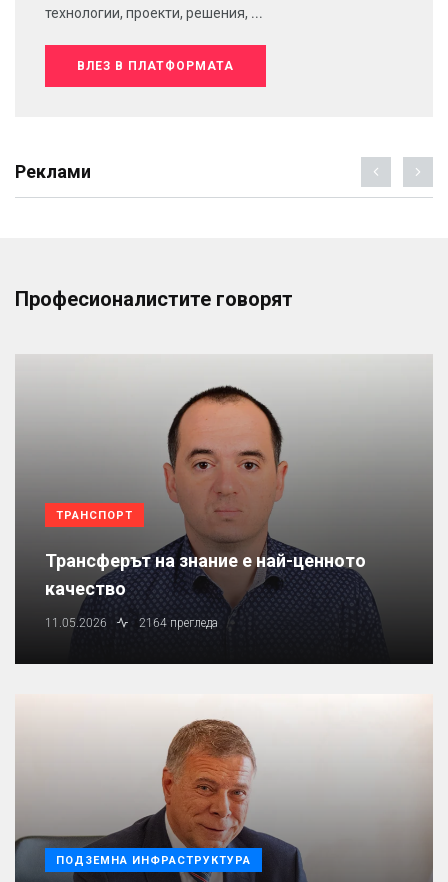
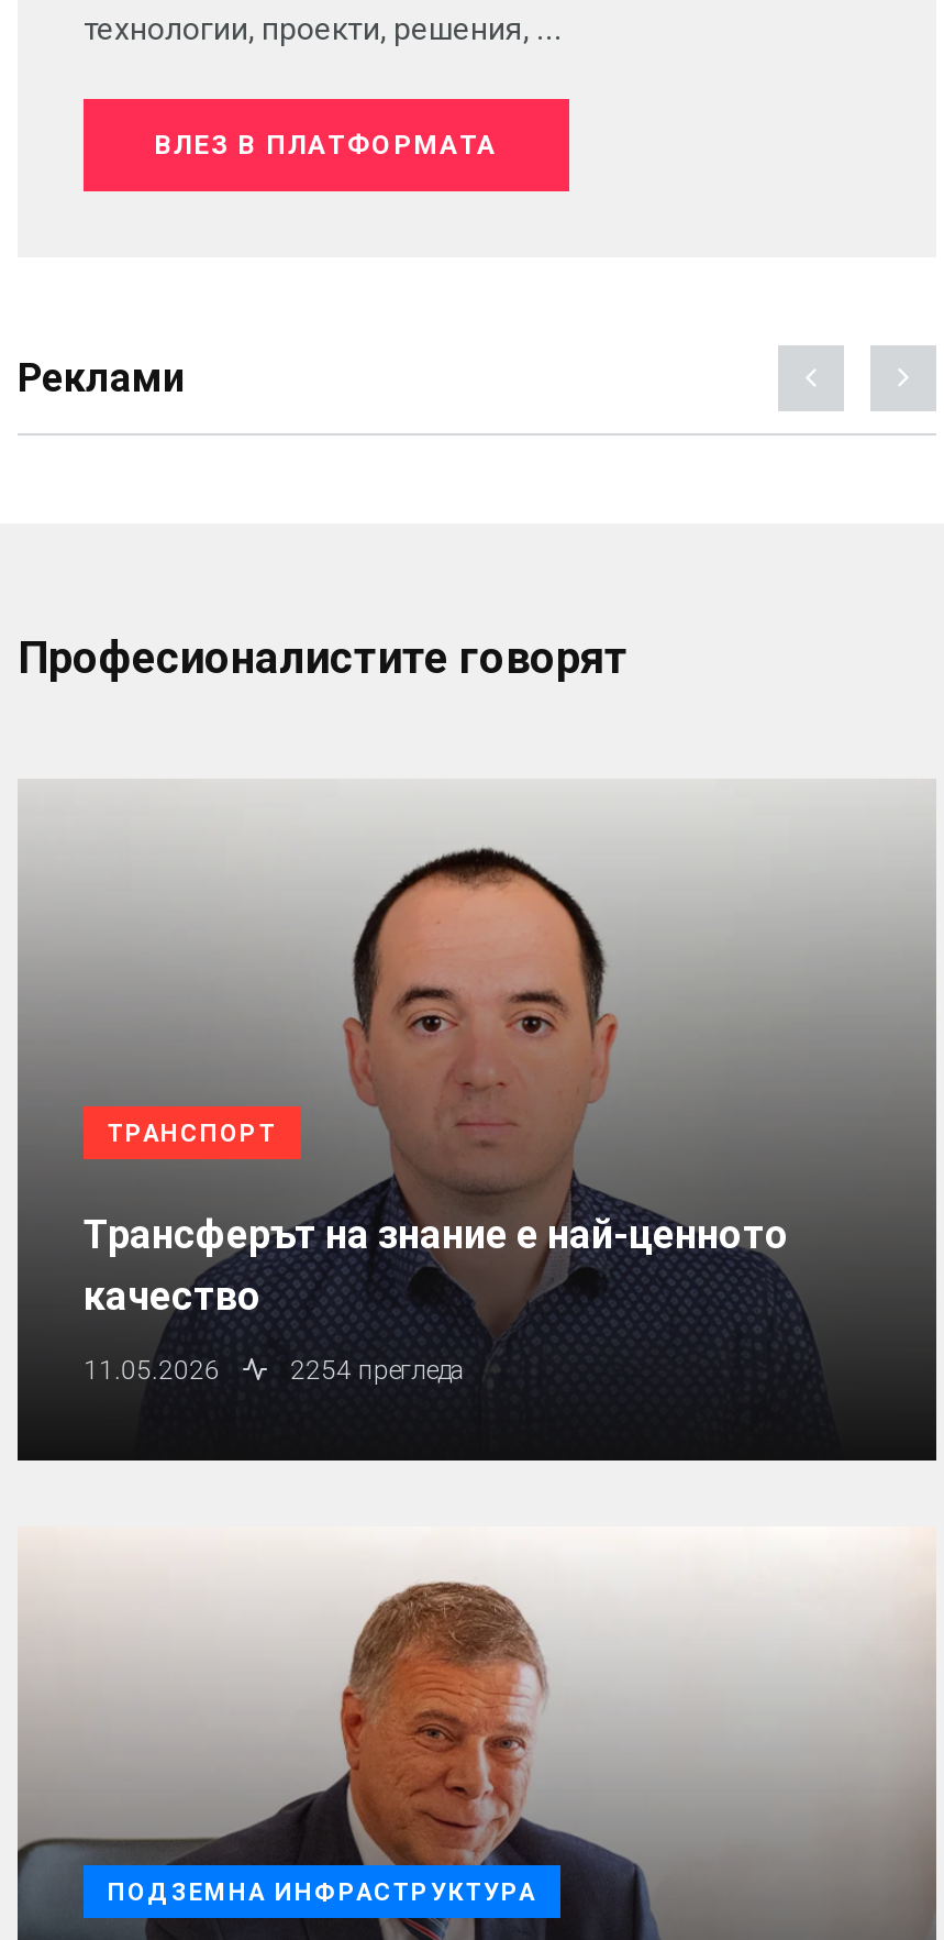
- 2164 прегледа
+ 2254 прегледа
